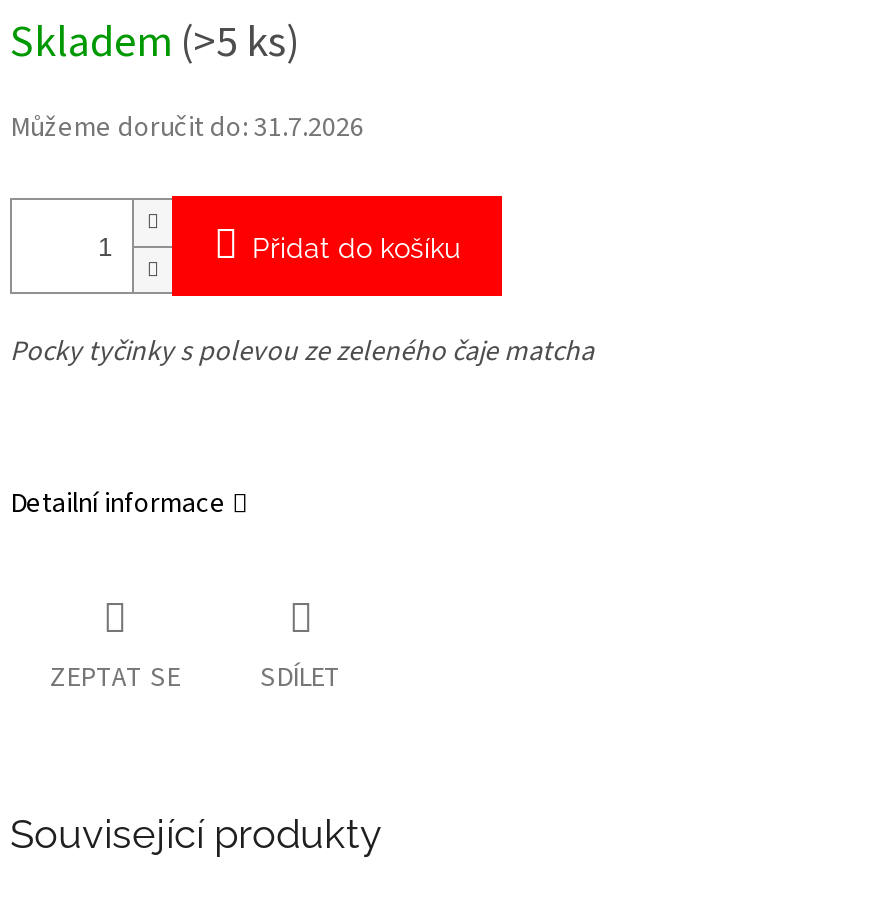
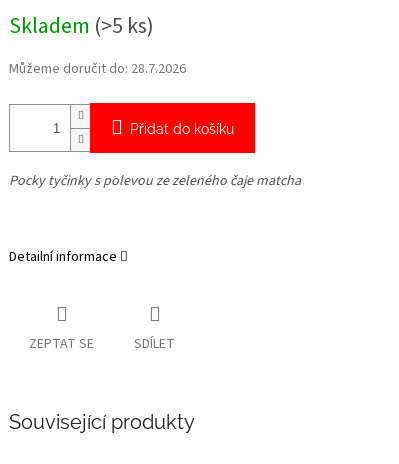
- Můžeme doručit do: 31.7.2026
+ Můžeme doručit do: 28.7.2026
